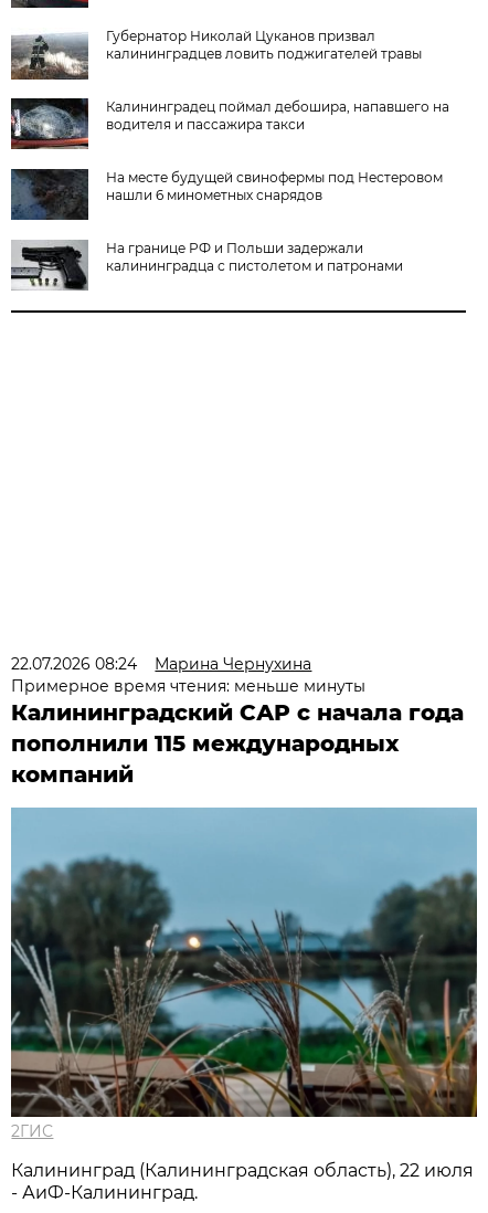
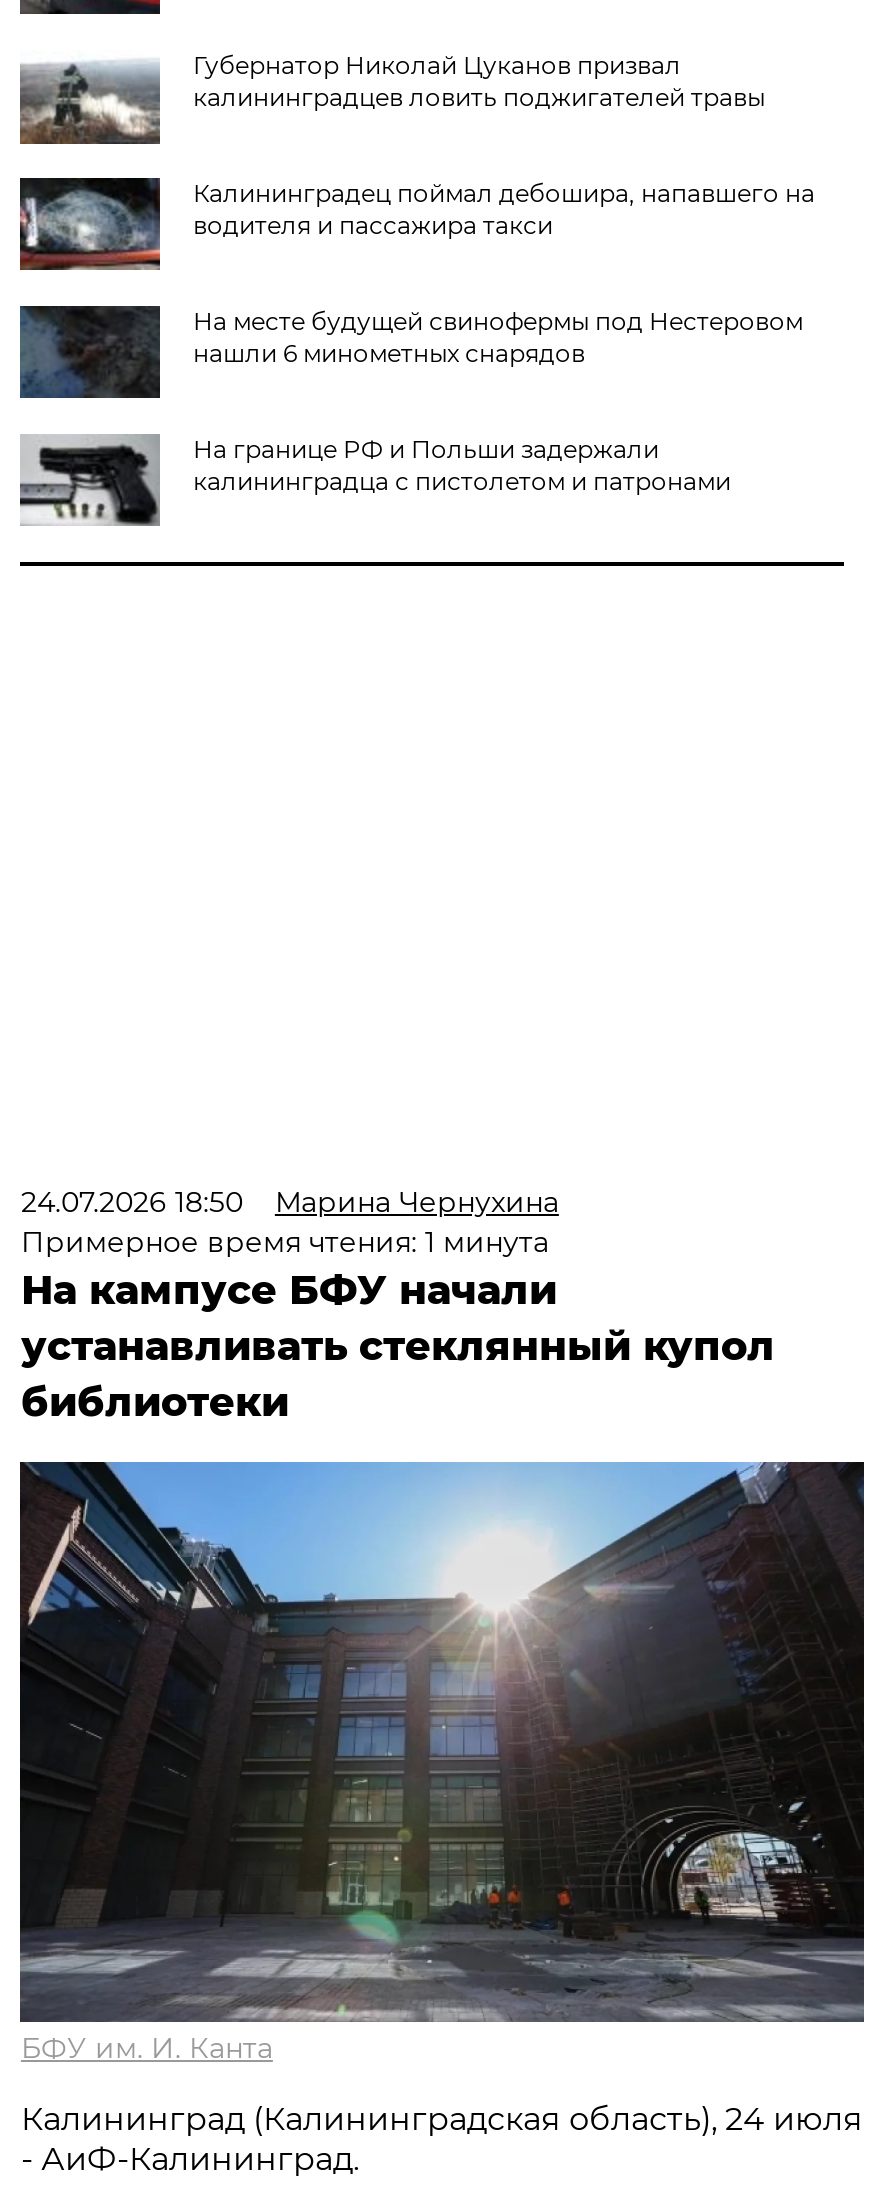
- 22.07.2026 08:24 Марина Чернухина
+ 24.07.2026 18:50 Марина Чернухина

- Примерное время чтения: меньше минуты
- Калининградский САР с начала года
- пополнили 115 международных
- компаний
+ Примерное время чтения: 1 минута
+ На кампусе БФУ начали
+ устанавливать стеклянный купол
+ библиотеки

- [image]
- 2ГИС
+ [image]
+ БФУ им. И. Канта

- Калининград (Калининградская область), 22 июля
+ Калининград (Калининградская область), 24 июля
